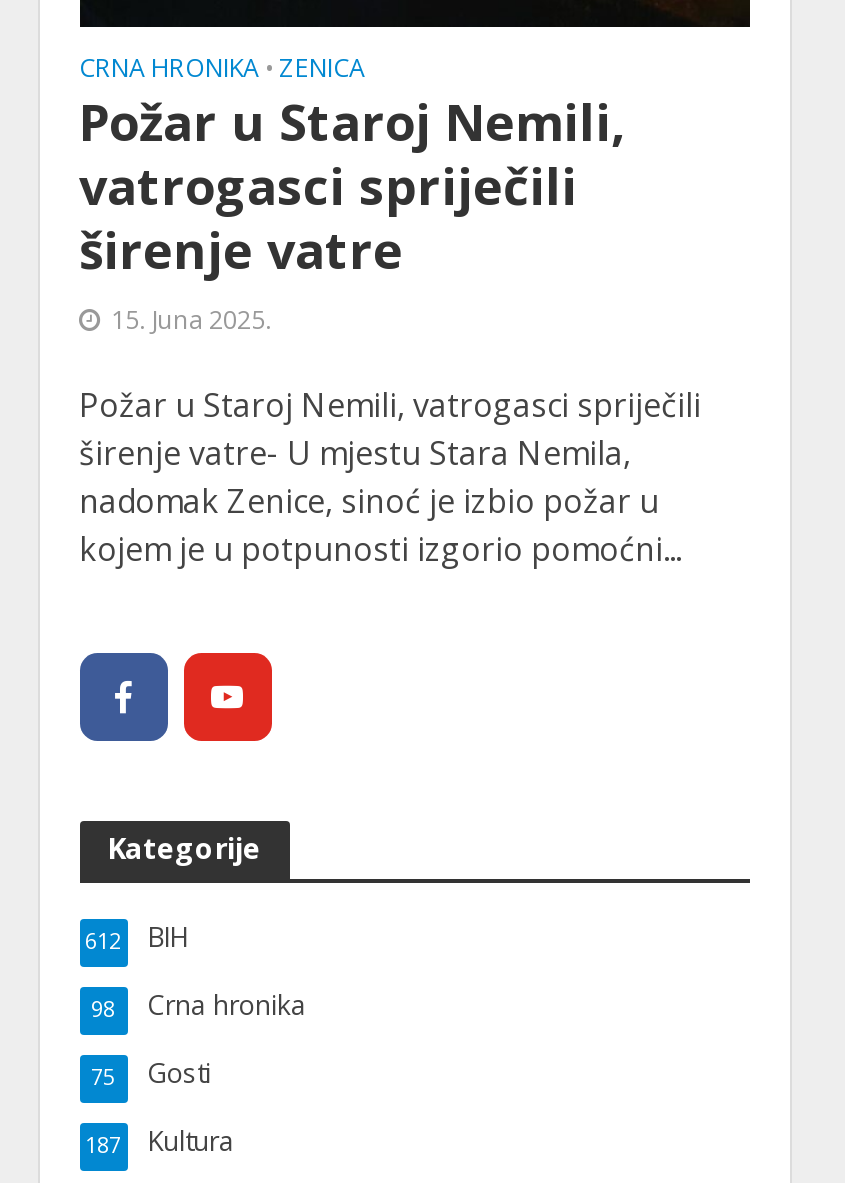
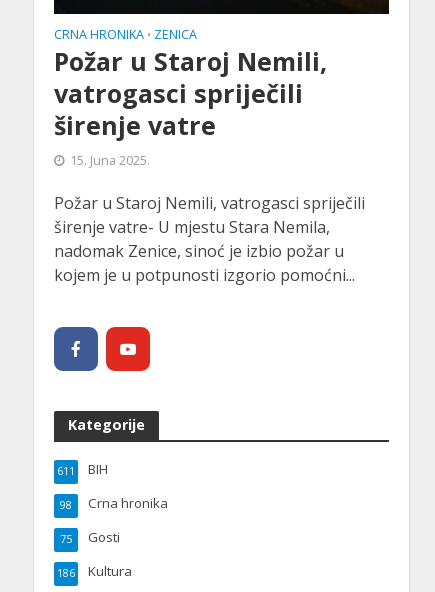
- 612 BIH
+ 611 BIH

- 187 Kultura
+ 186 Kultura
